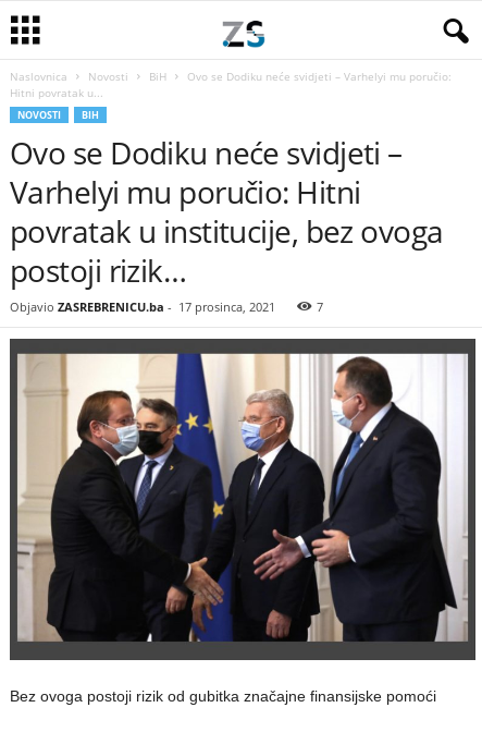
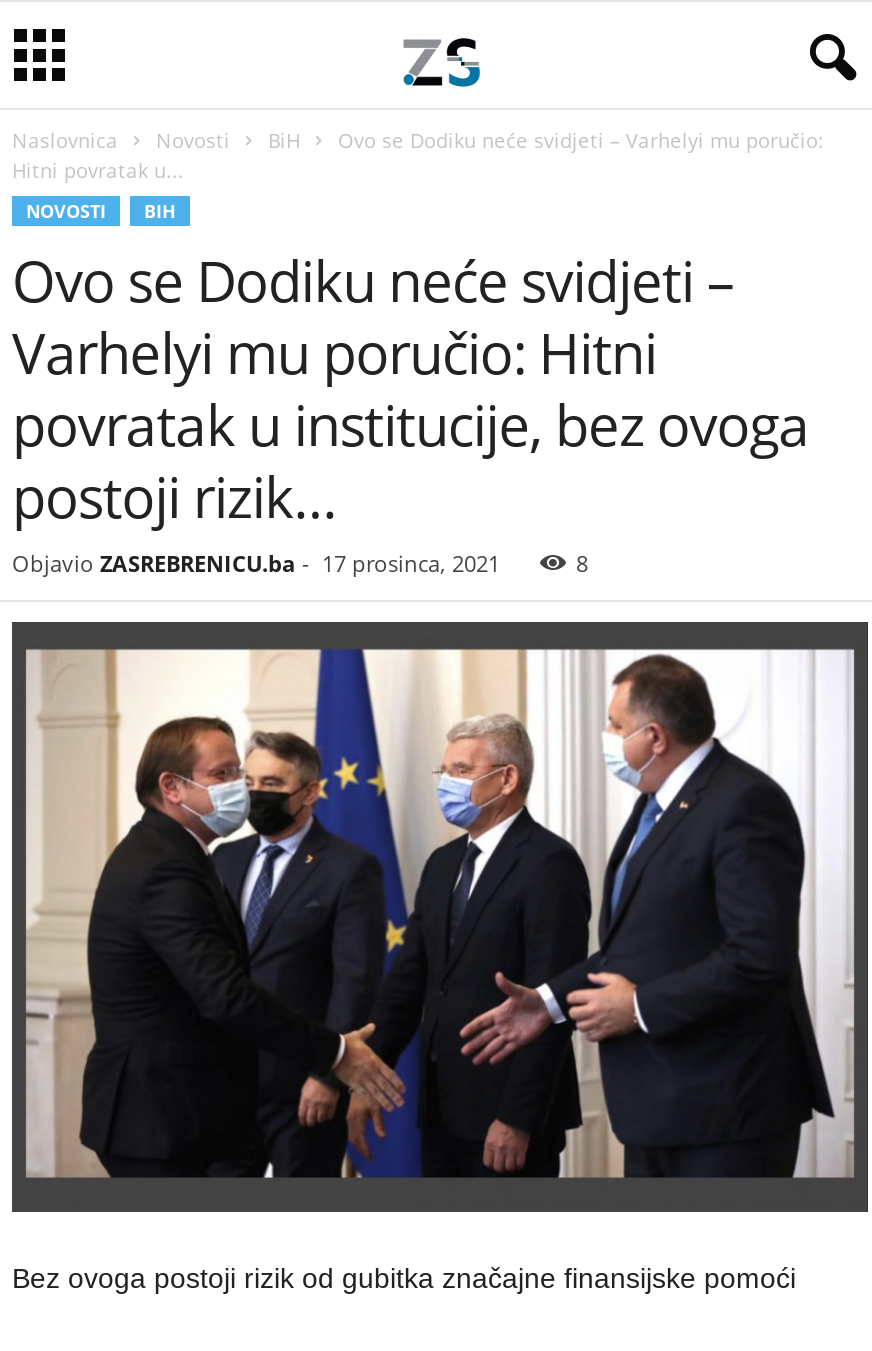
- 7
+ 8
